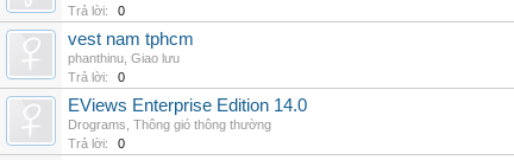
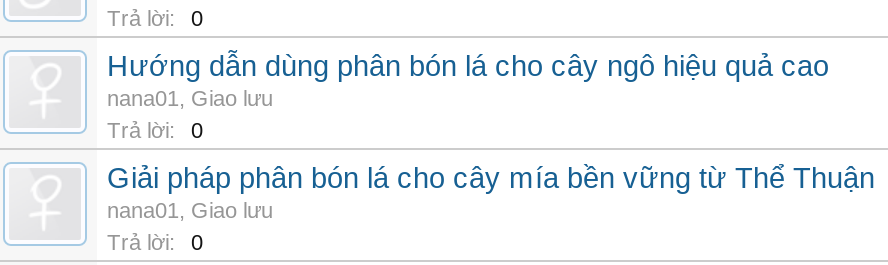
- vest nam tphcm
- phanthinu, Giao lưu
+ Hướng dẫn dùng phân bón lá cho cây ngô hiệu quả cao
+ nana01, Giao lưu

- EViews Enterprise Edition 14.0
- Drograms, Thông gió thông thường
+ Giải pháp phân bón lá cho cây mía bền vững từ Thể Thuận
+ nana01, Giao lưu
